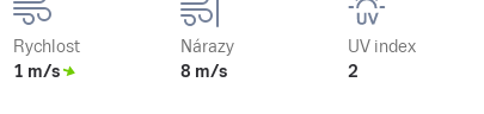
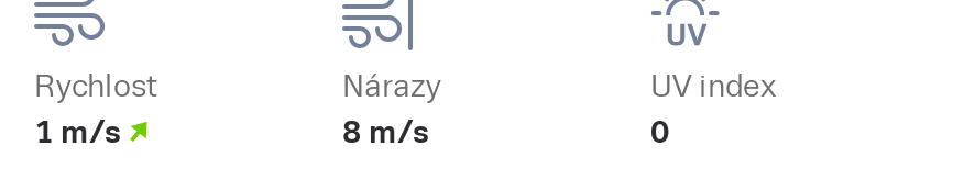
- 2
+ 0
